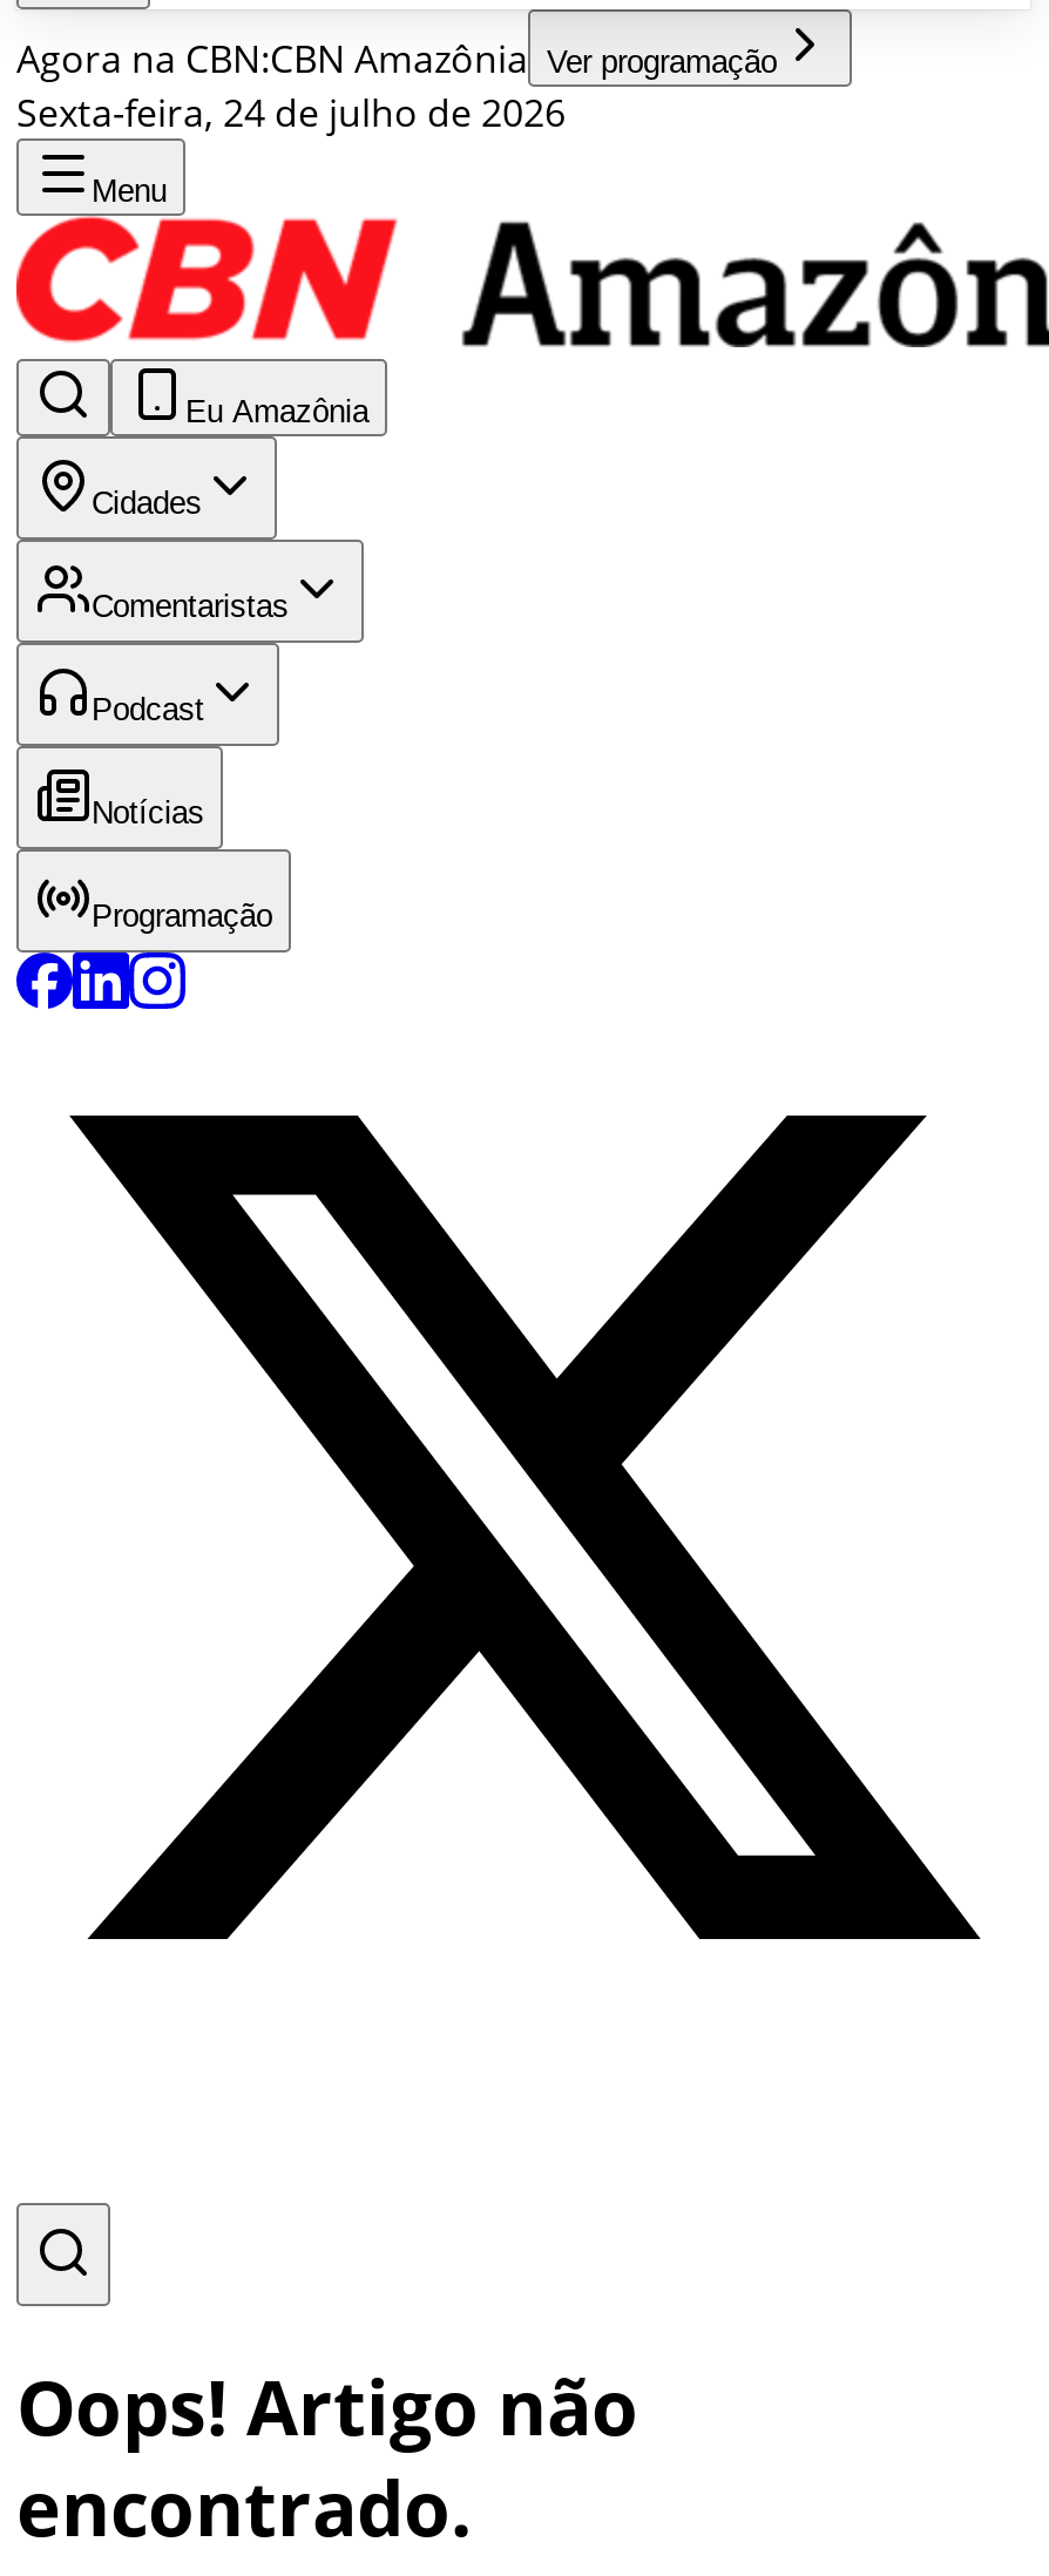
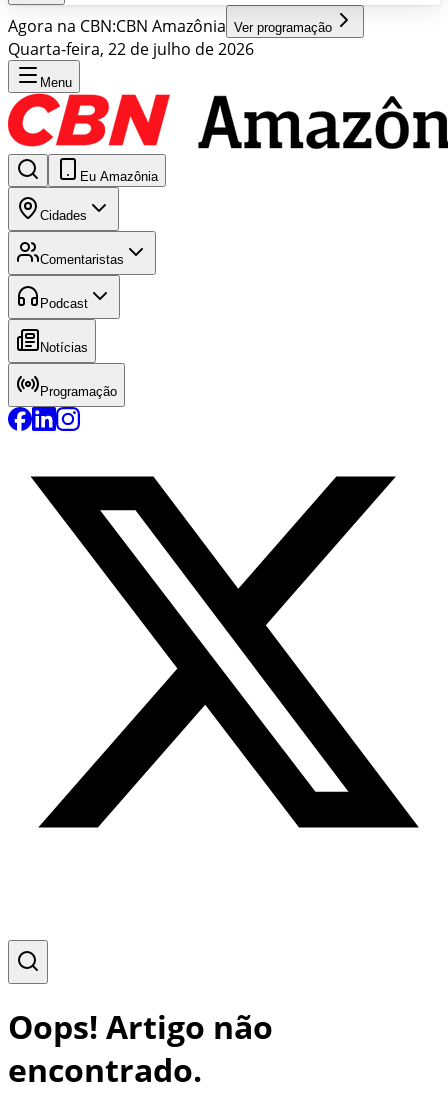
- Sexta-feira, 24 de julho de 2026
+ Quarta-feira, 22 de julho de 2026
